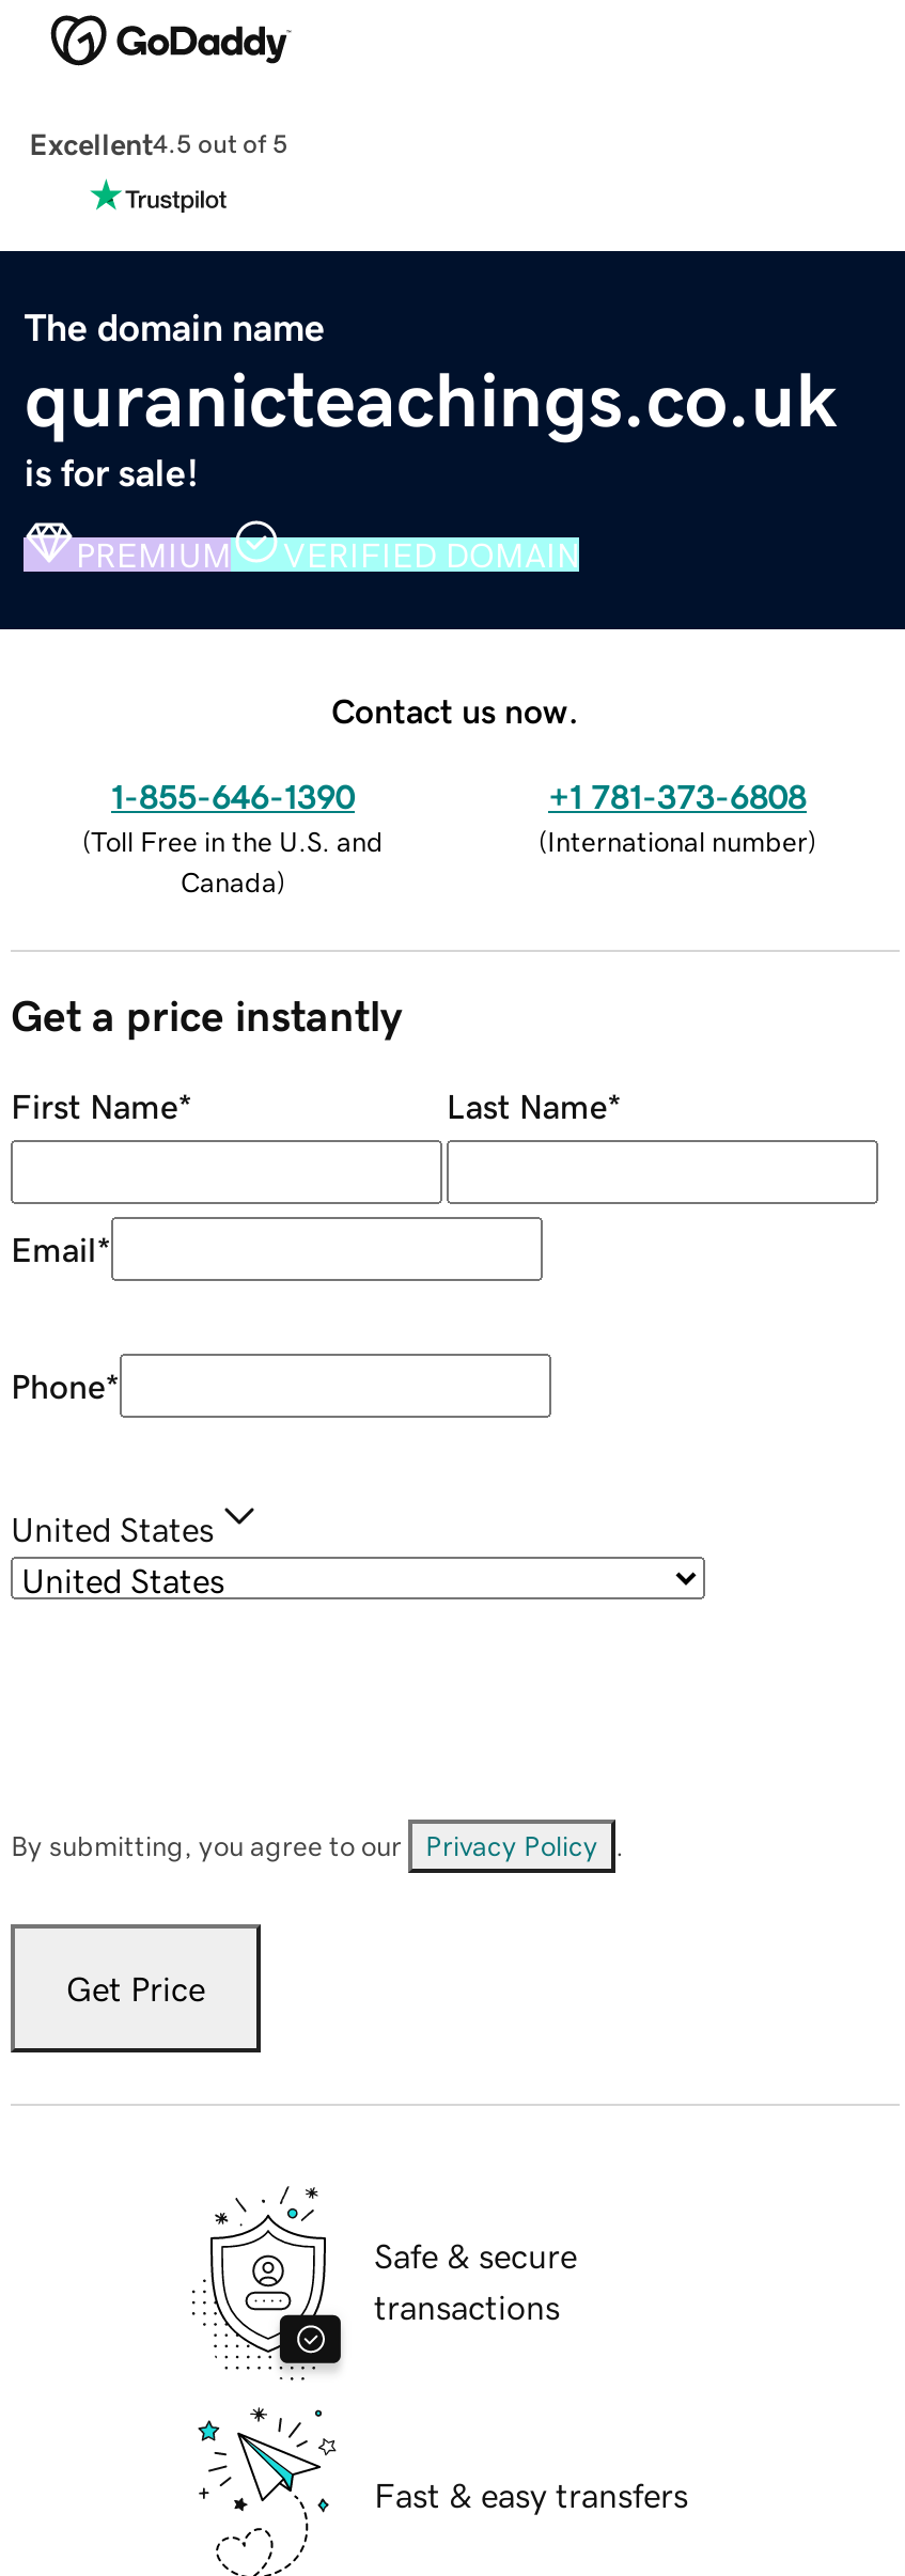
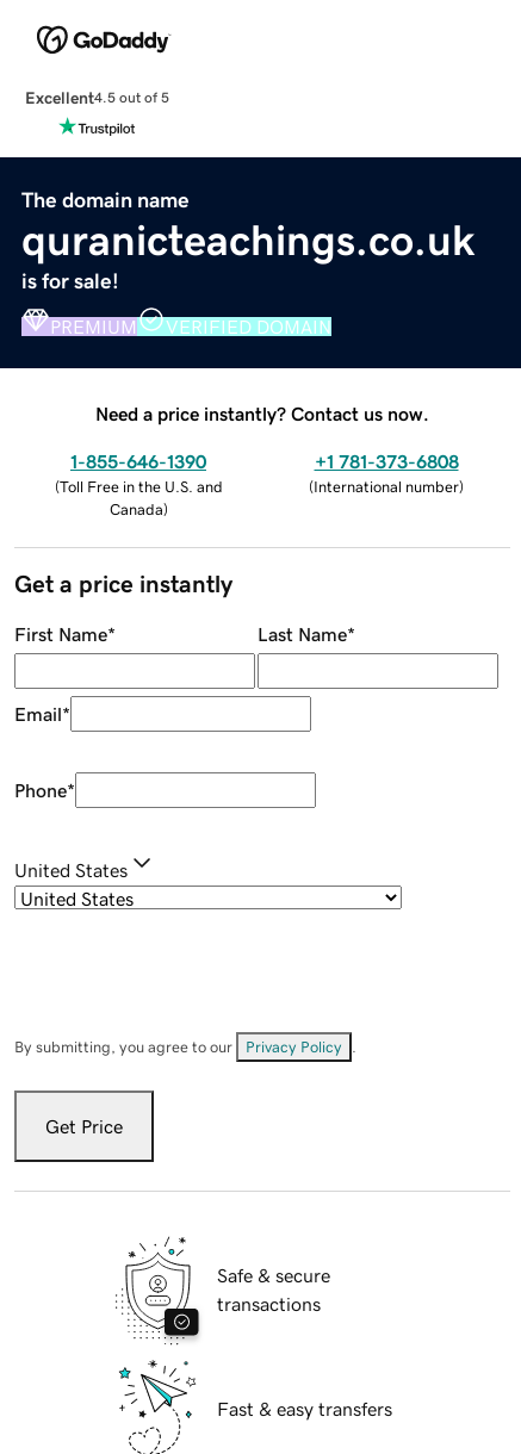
- Contact us now.
+ Need a price instantly? Contact us now.
